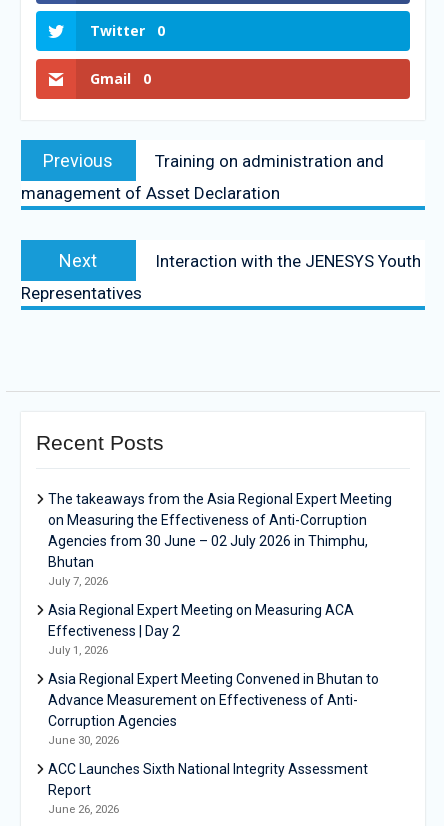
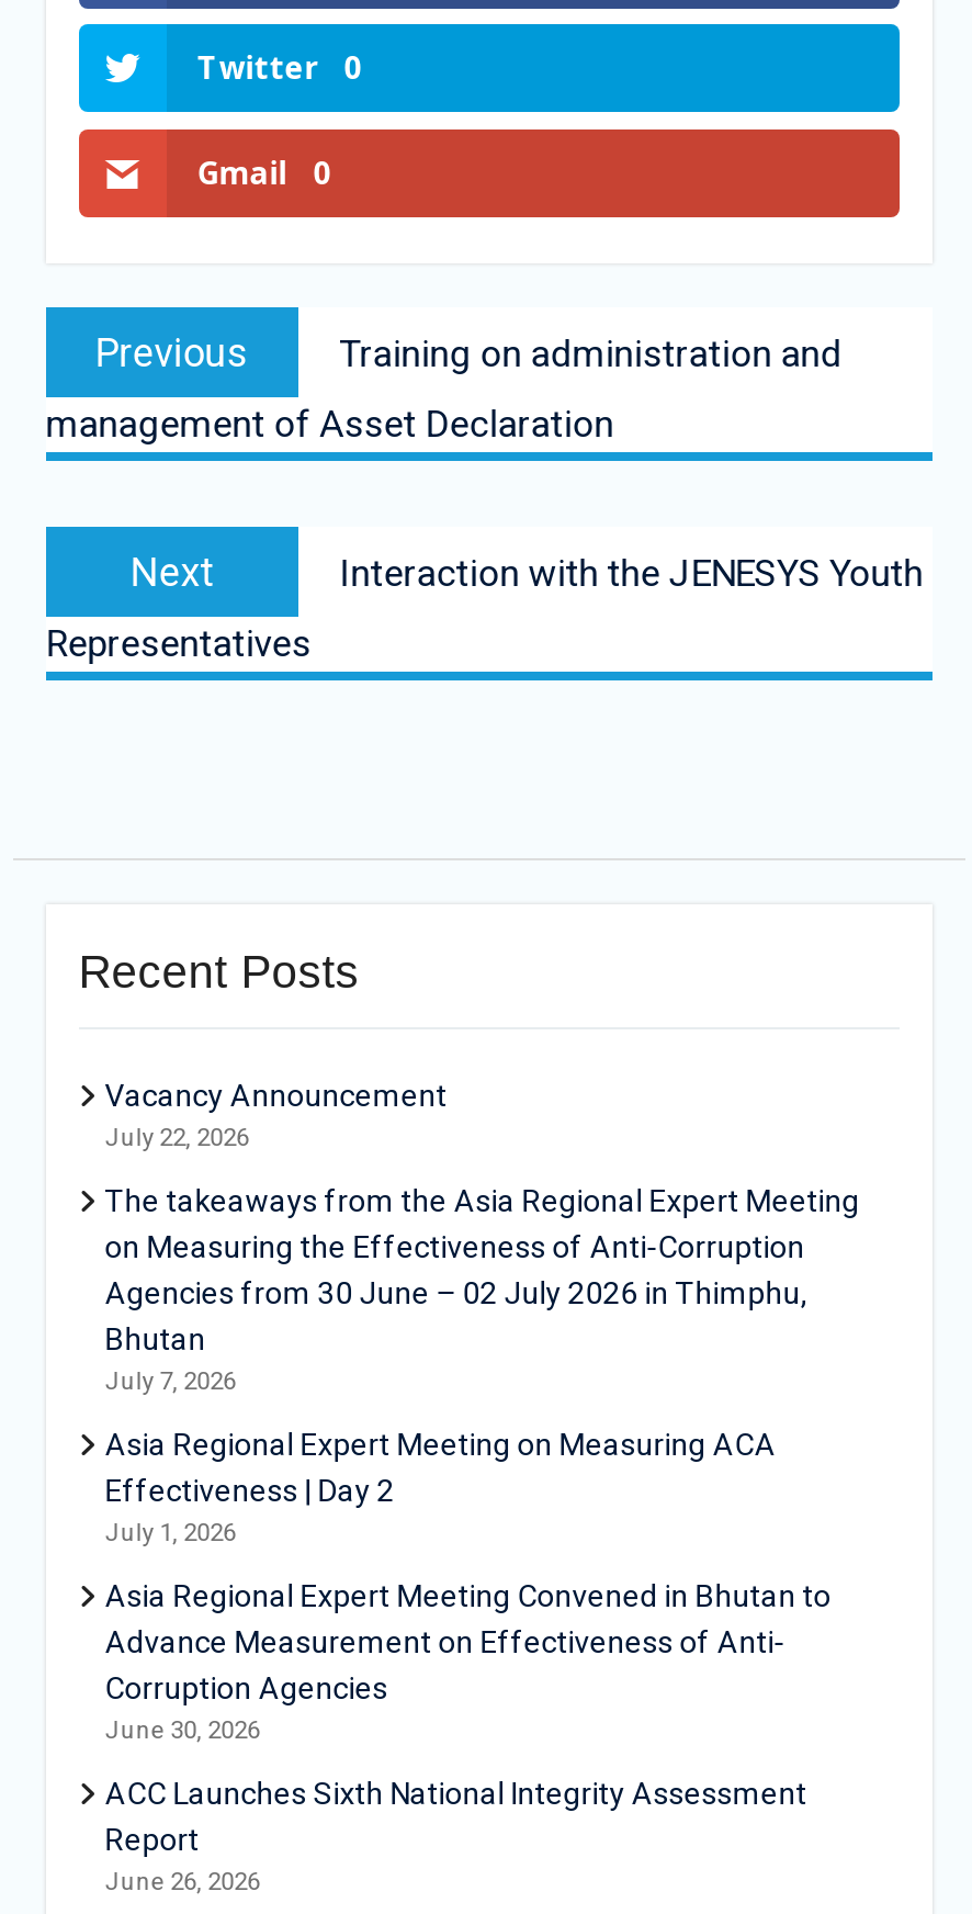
+ Vacancy Announcement
+ July 22, 2026
